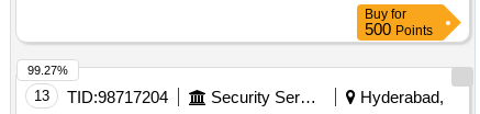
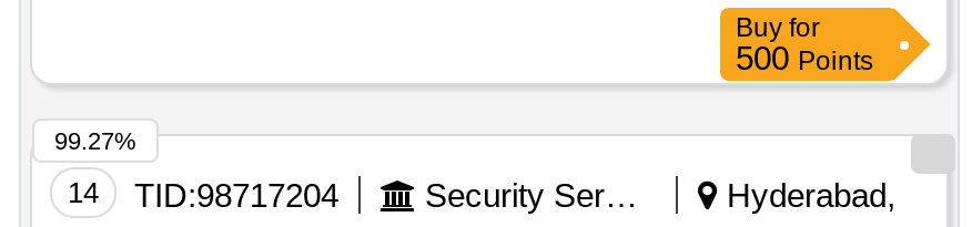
- 13 TID:98717204
+ 14 TID:98717204
